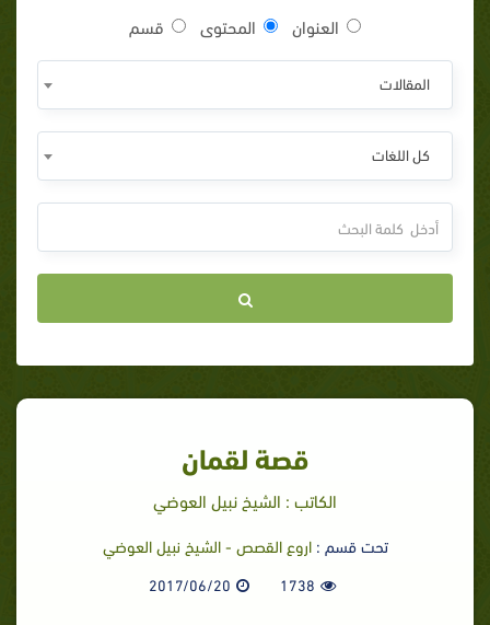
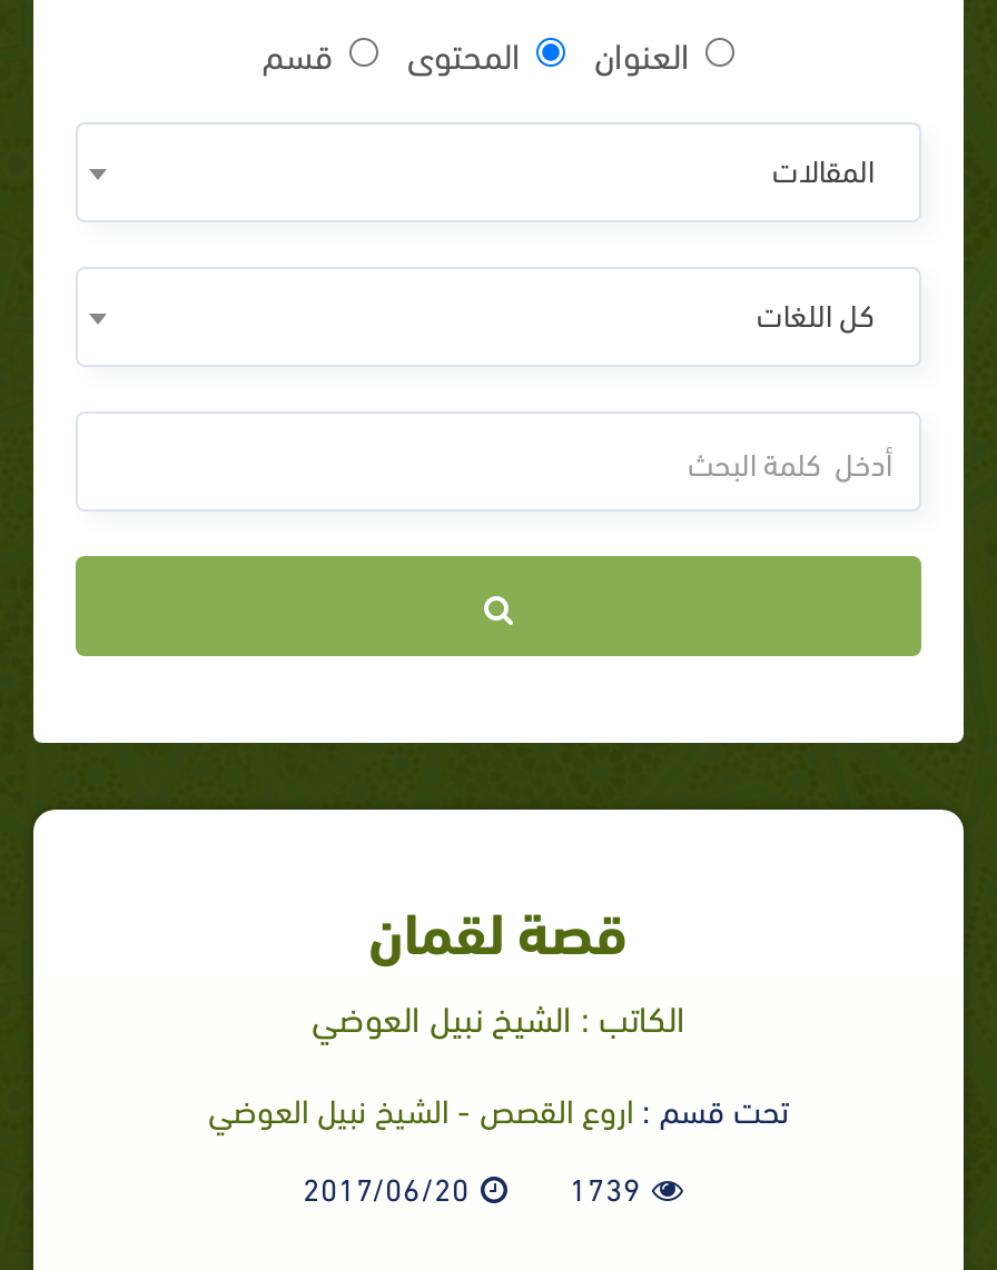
- 1738
+ 1739
